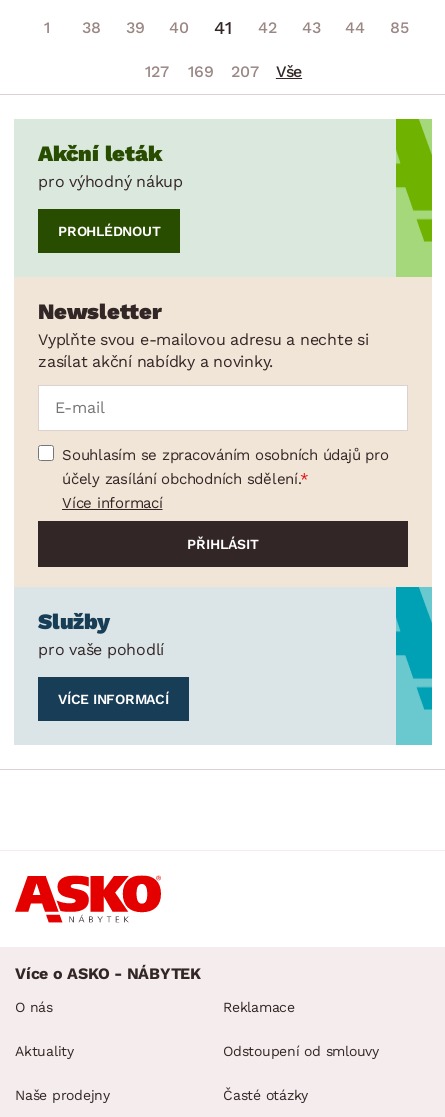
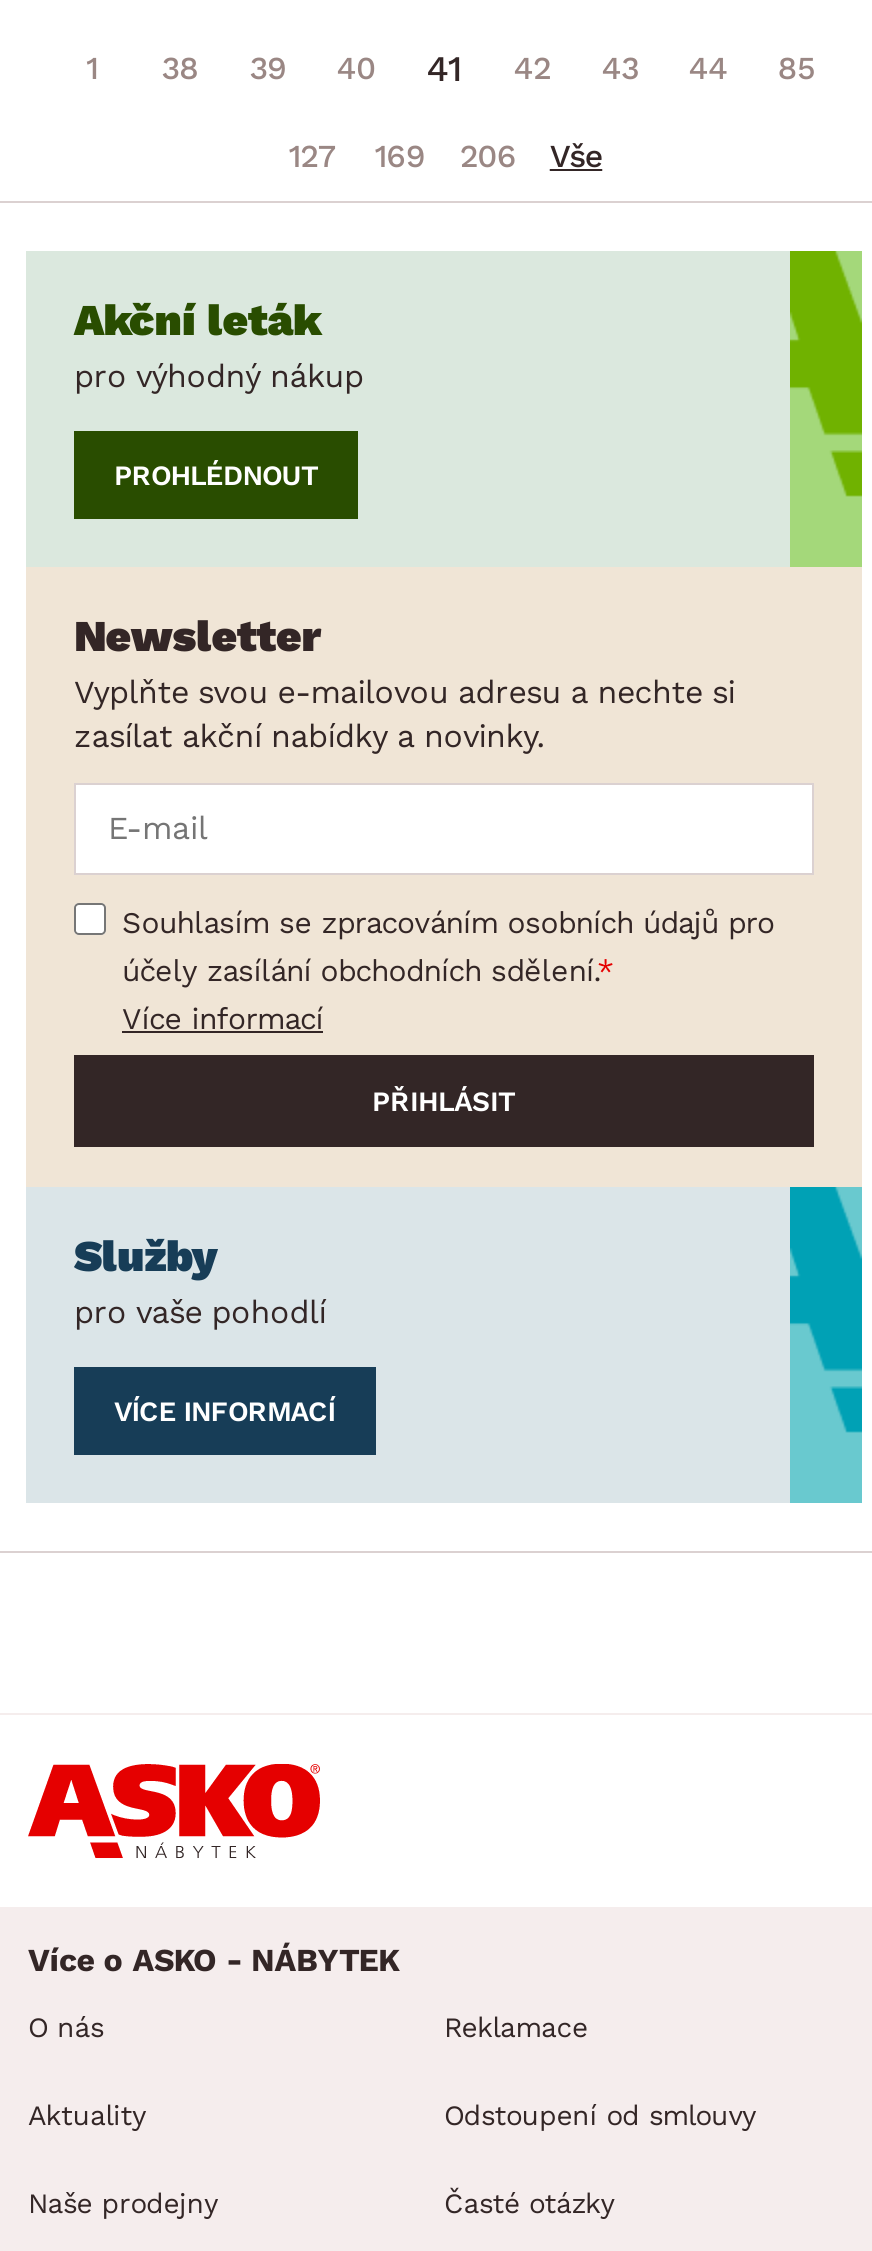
- 127 169 207 Vše
+ 127 169 206 Vše
